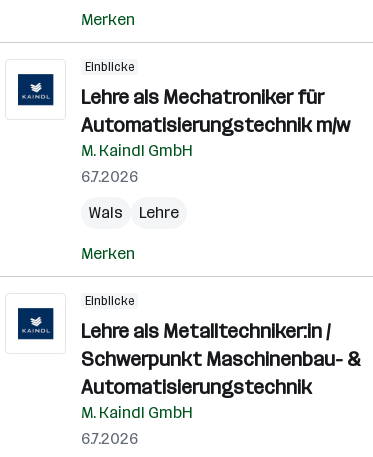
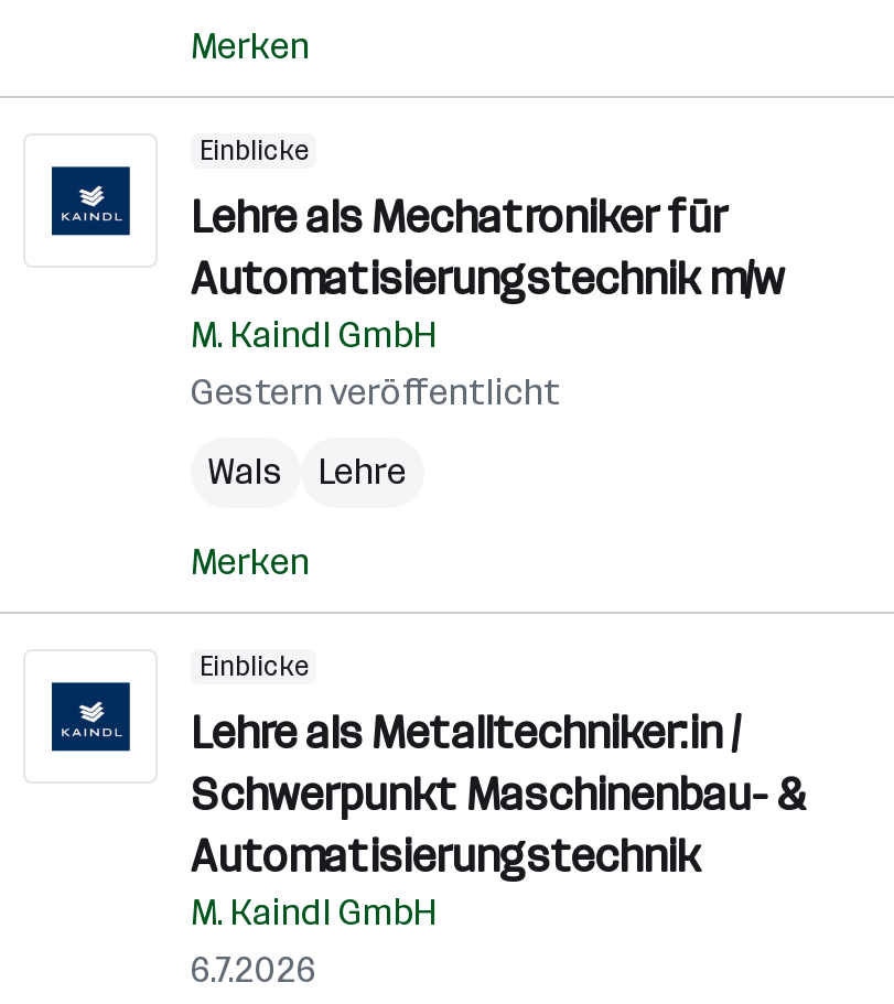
- 6.7.2026
+ Gestern veröffentlicht
